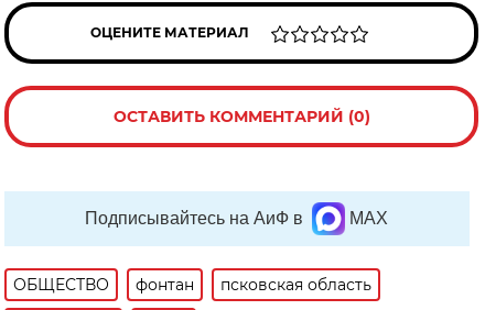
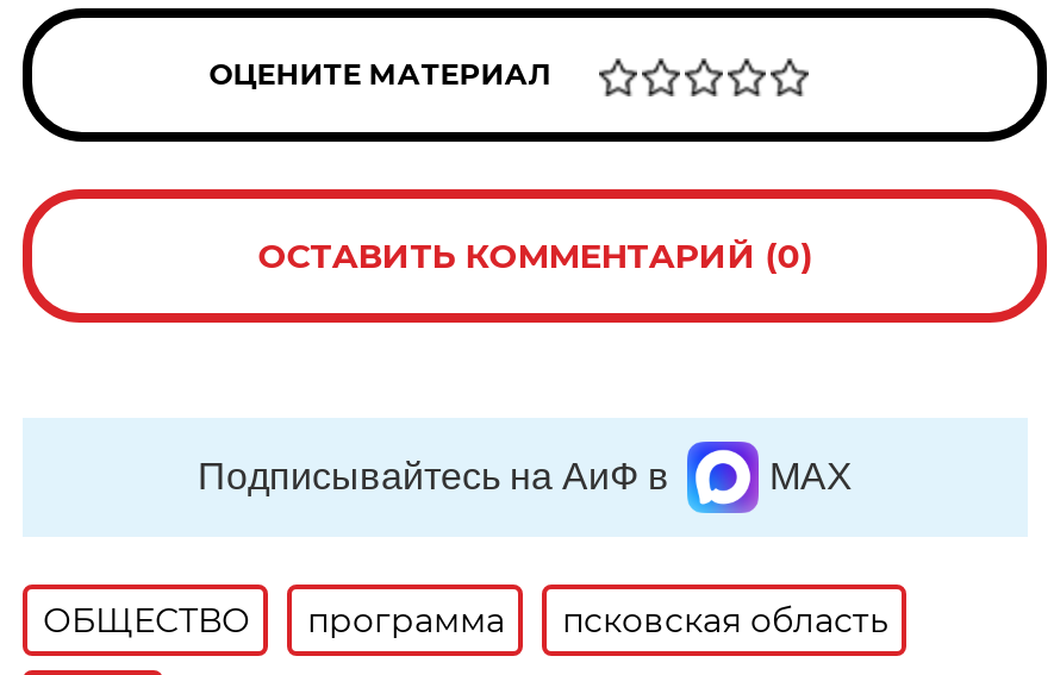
- фонтан
+ программа
